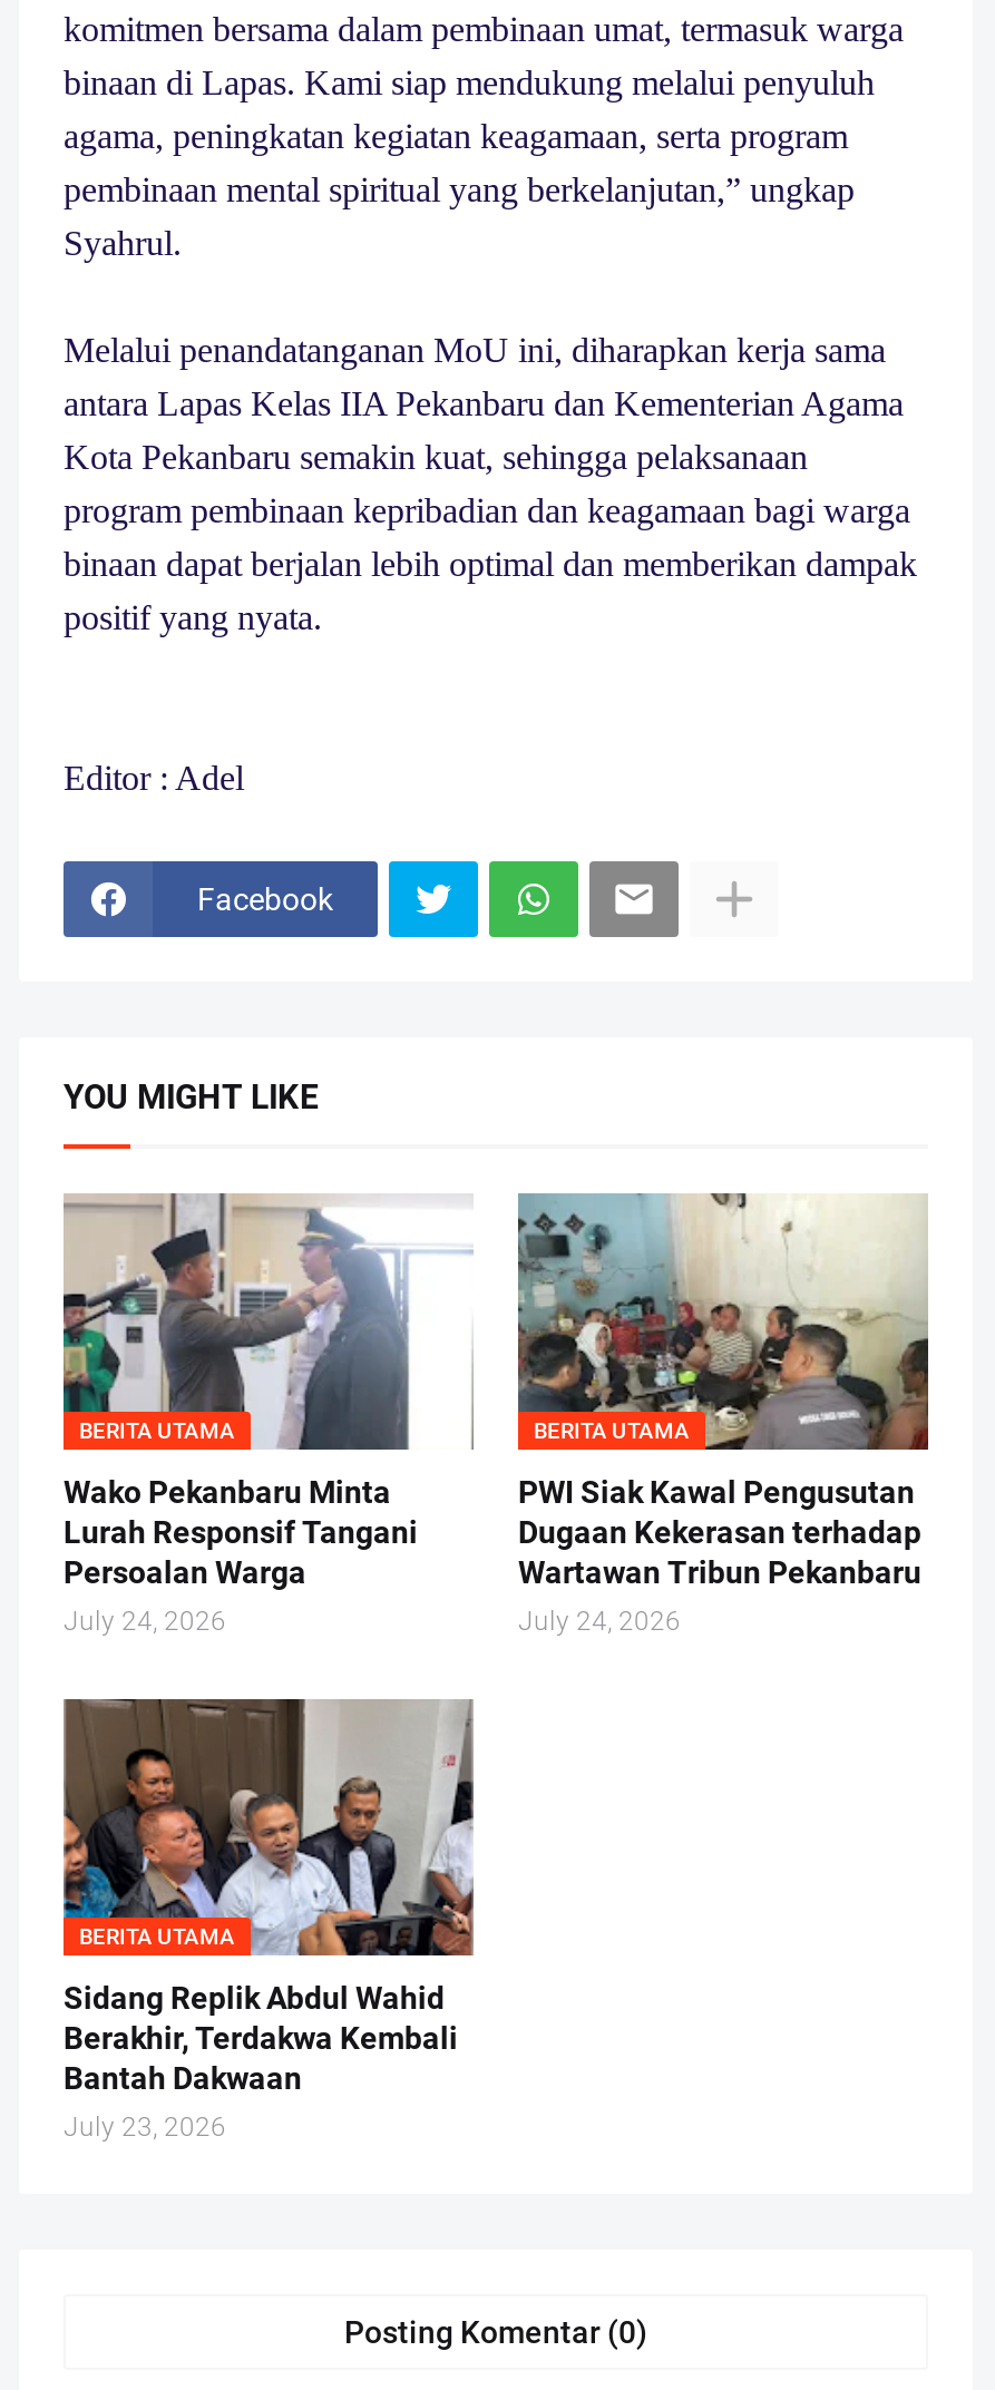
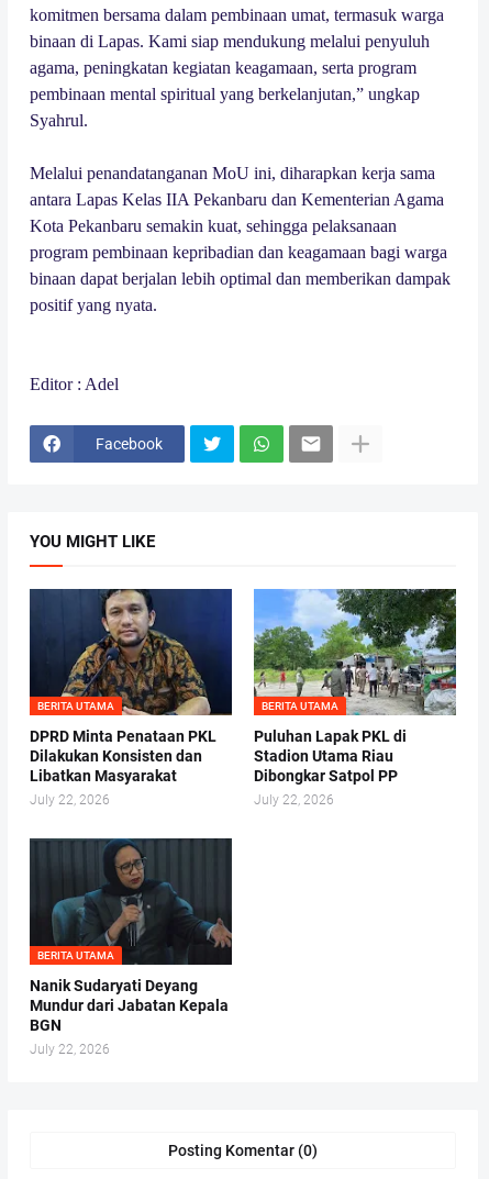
- [image]
- Wako Pekanbaru Minta
- Lurah Responsif Tangani
- Persoalan Warga
- July 24, 2026
+ [image]
+ DPRD Minta Penataan PKL
+ Dilakukan Konsisten dan
+ Libatkan Masyarakat
+ July 22, 2026

- [image]
- PWI Siak Kawal Pengusutan
- Dugaan Kekerasan terhadap
- Wartawan Tribun Pekanbaru
- July 24, 2026
+ [image]
+ Puluhan Lapak PKL di
+ Stadion Utama Riau
+ Dibongkar Satpol PP
+ July 22, 2026

- [image]
- Sidang Replik Abdul Wahid
- Berakhir, Terdakwa Kembali
- Bantah Dakwaan
- July 23, 2026
+ [image]
+ Nanik Sudaryati Deyang
+ Mundur dari Jabatan Kepala
+ BGN
+ July 22, 2026
